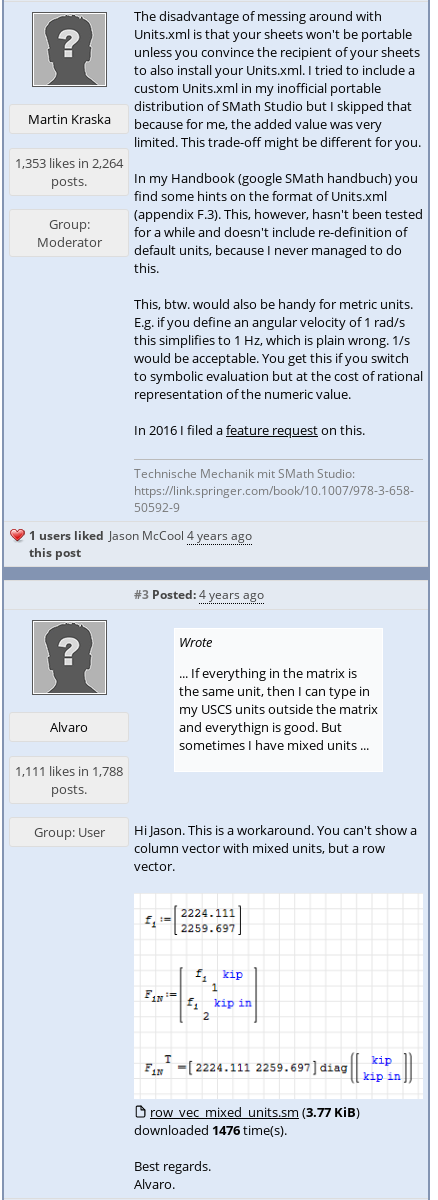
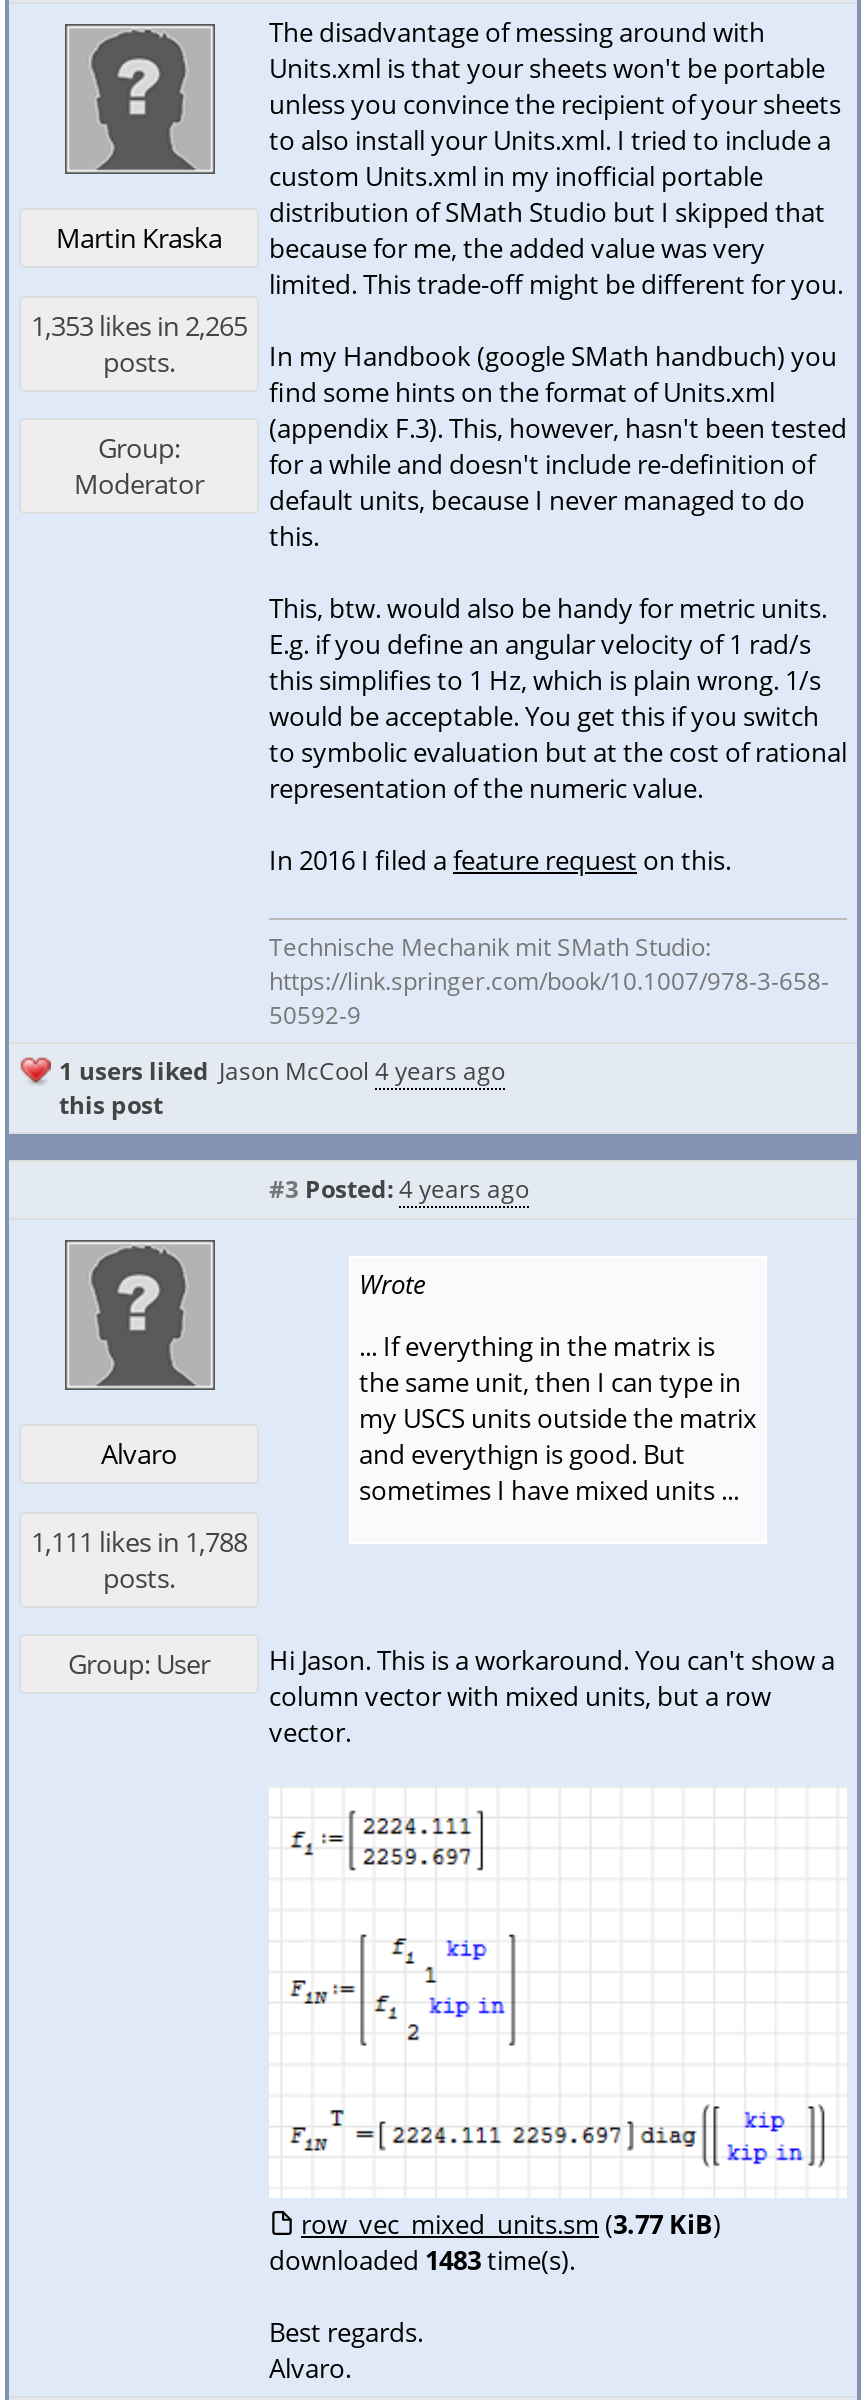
- 1,353 likes in 2,264
+ 1,353 likes in 2,265

- downloaded 1476time(s).
+ downloaded 1483time(s).
